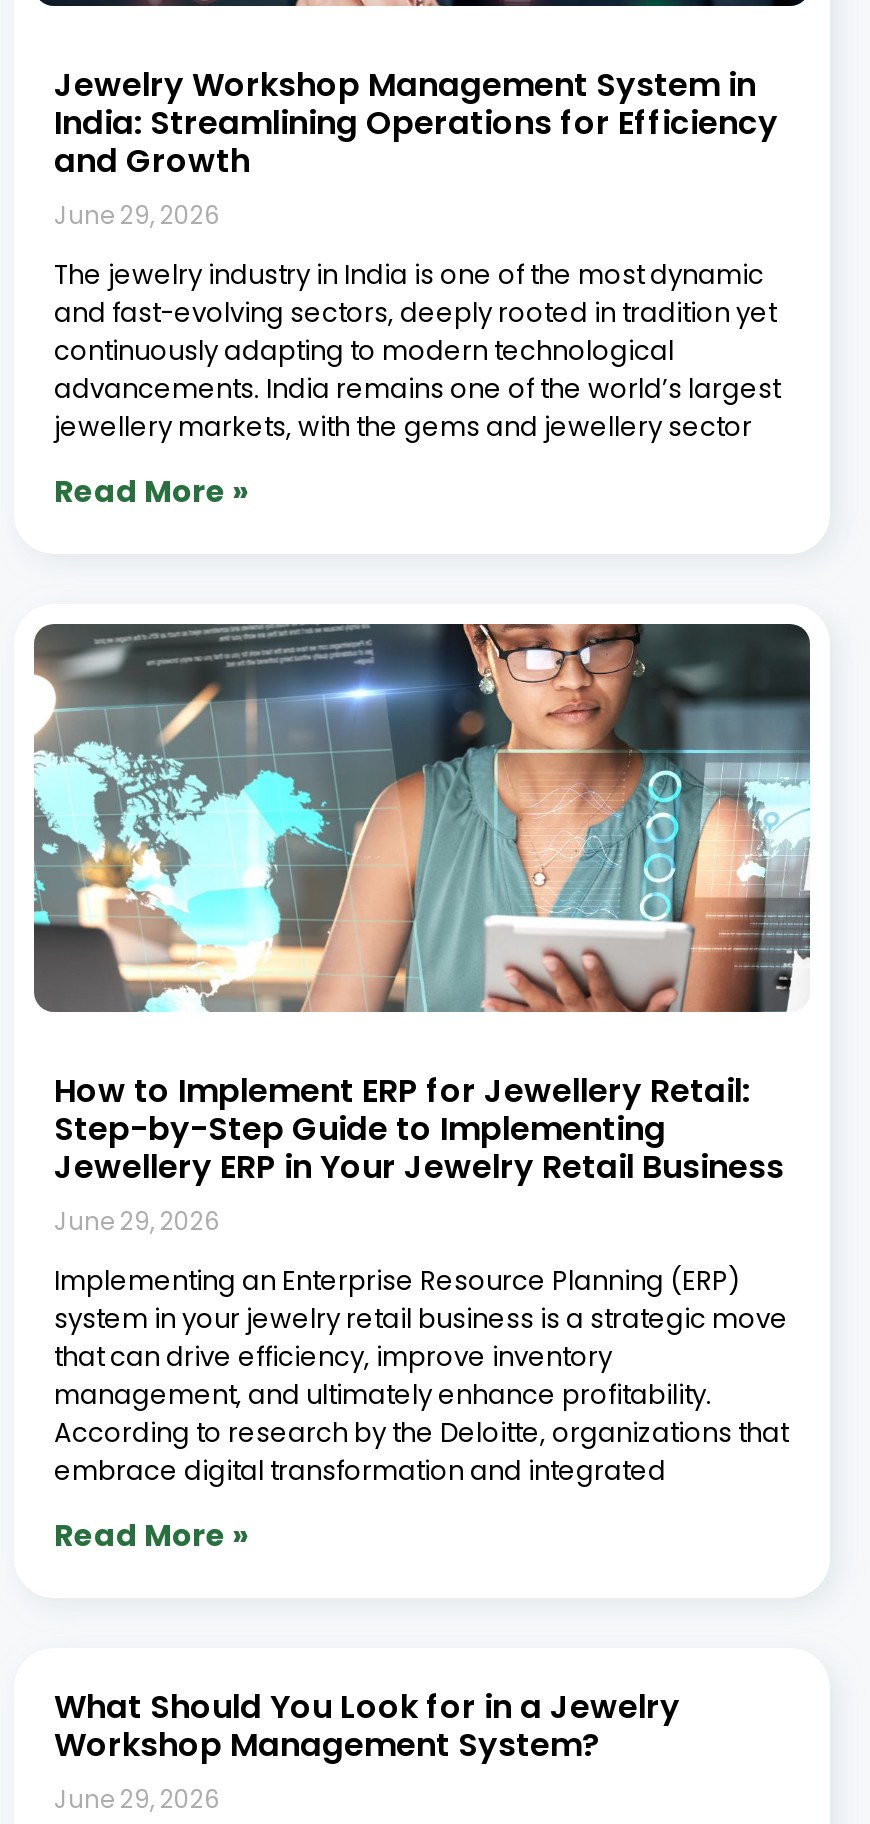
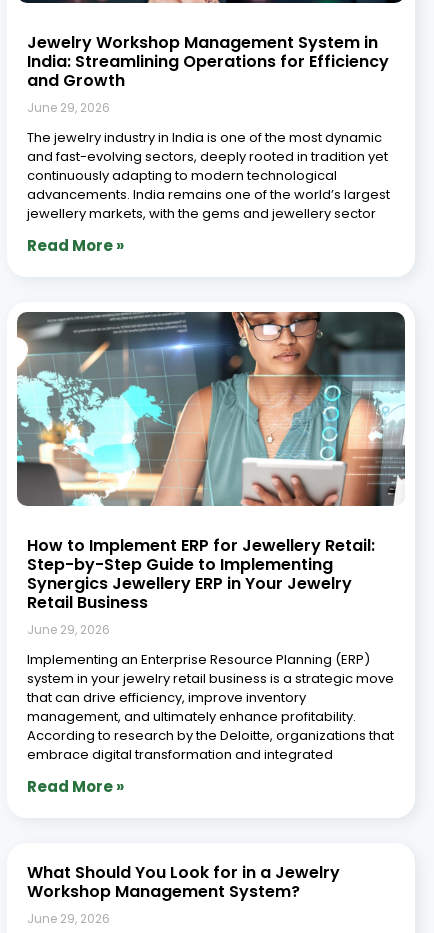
- Jewellery ERP in Your Jewelry Retail Business
+ Synergics Jewellery ERP in Your Jewelry
+ Retail Business
